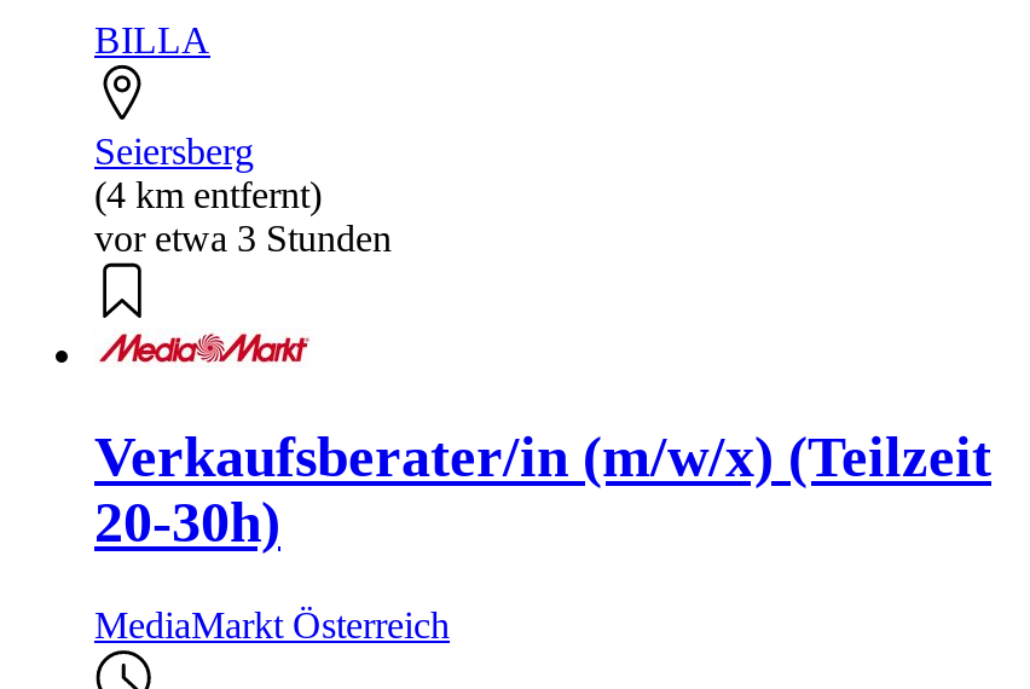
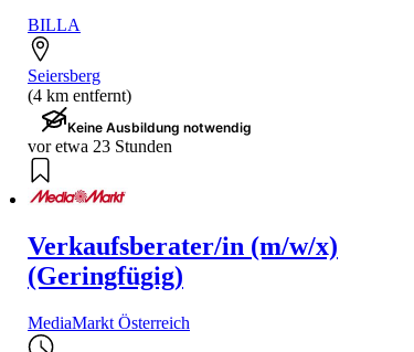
- vor etwa 3 Stunden
+ Keine Ausbildung notwendig
+ vor etwa 23 Stunden

- Verkaufsberater/in (m/w/x) (Teilzeit
- 20-30h)
+ Verkaufsberater/in (m/w/x)
+ (Geringfügig)
